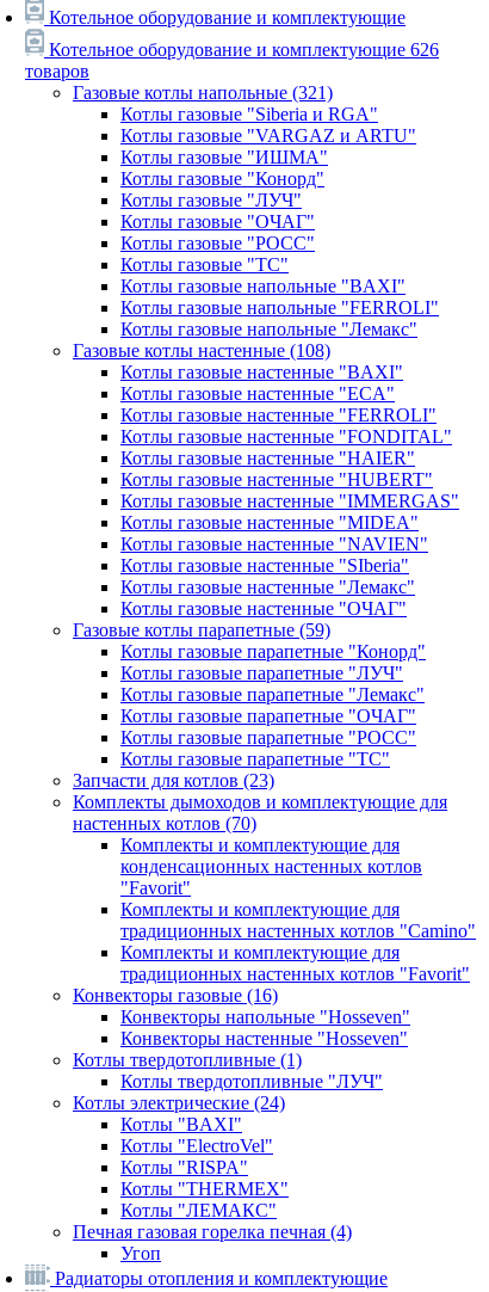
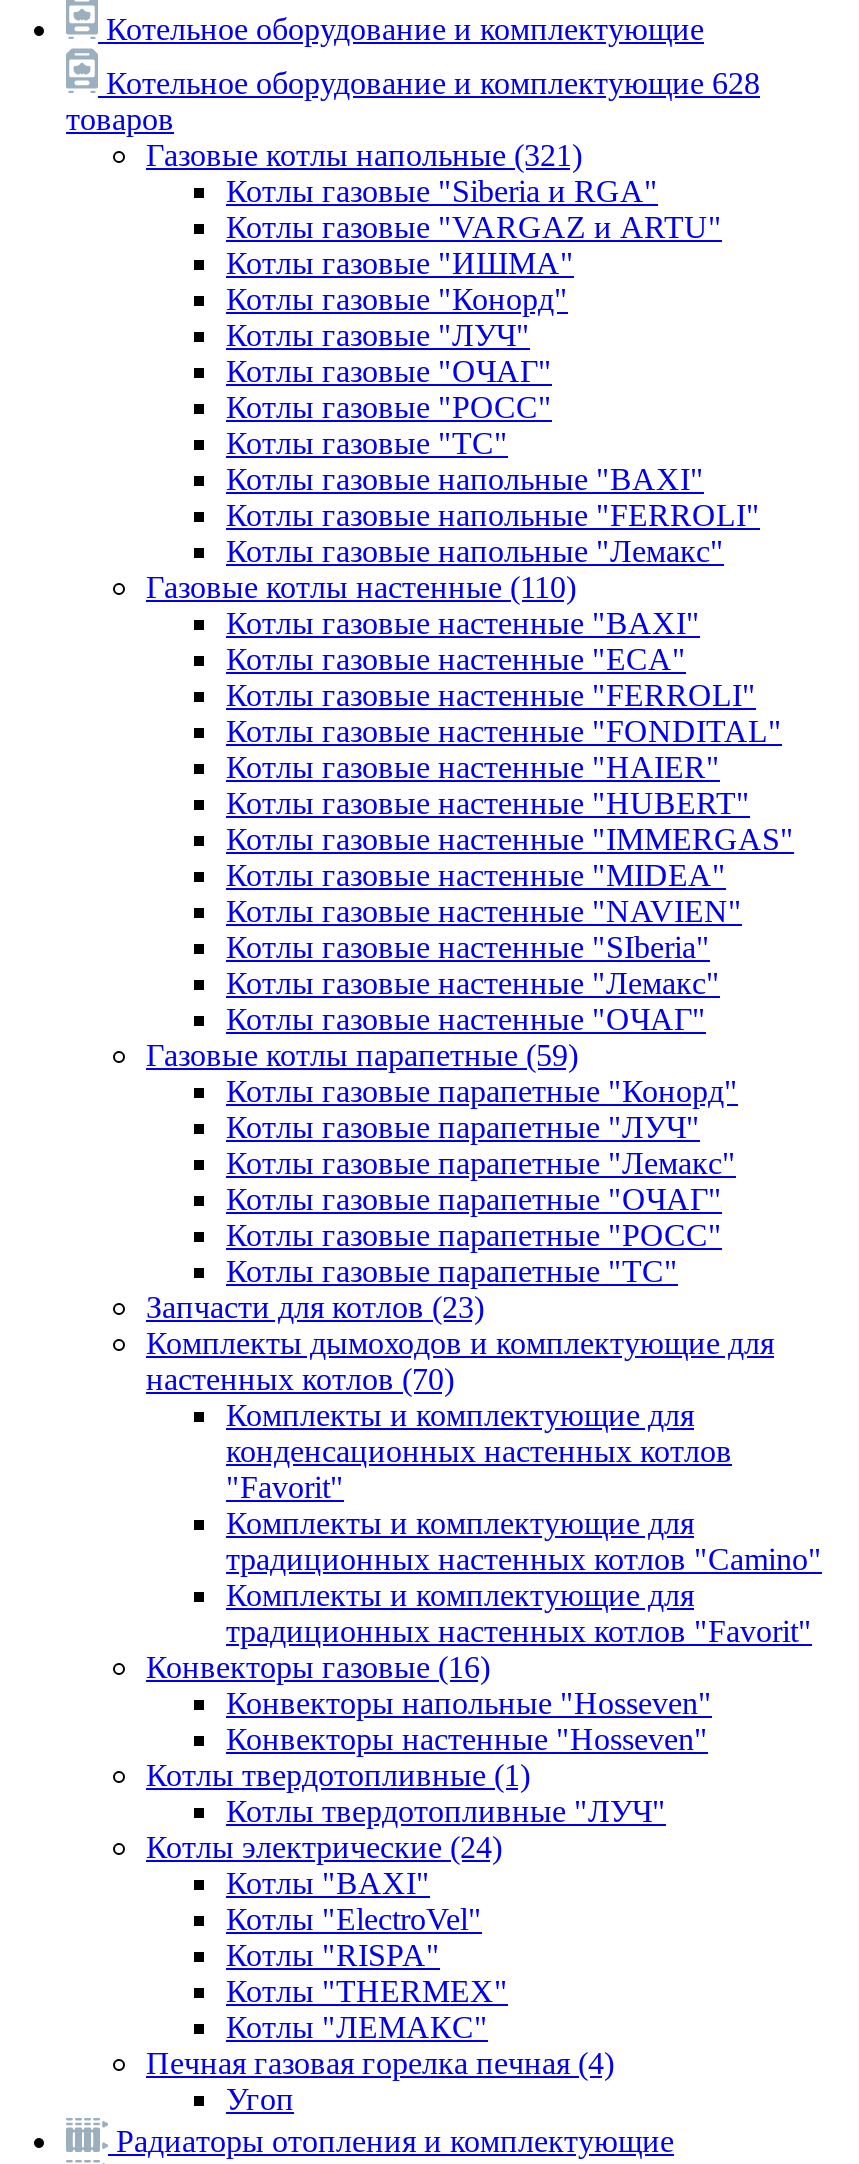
- Котельное оборудование и комплектующие 626
+ Котельное оборудование и комплектующие 628

- Газовые котлы настенные (108)
+ Газовые котлы настенные (110)
